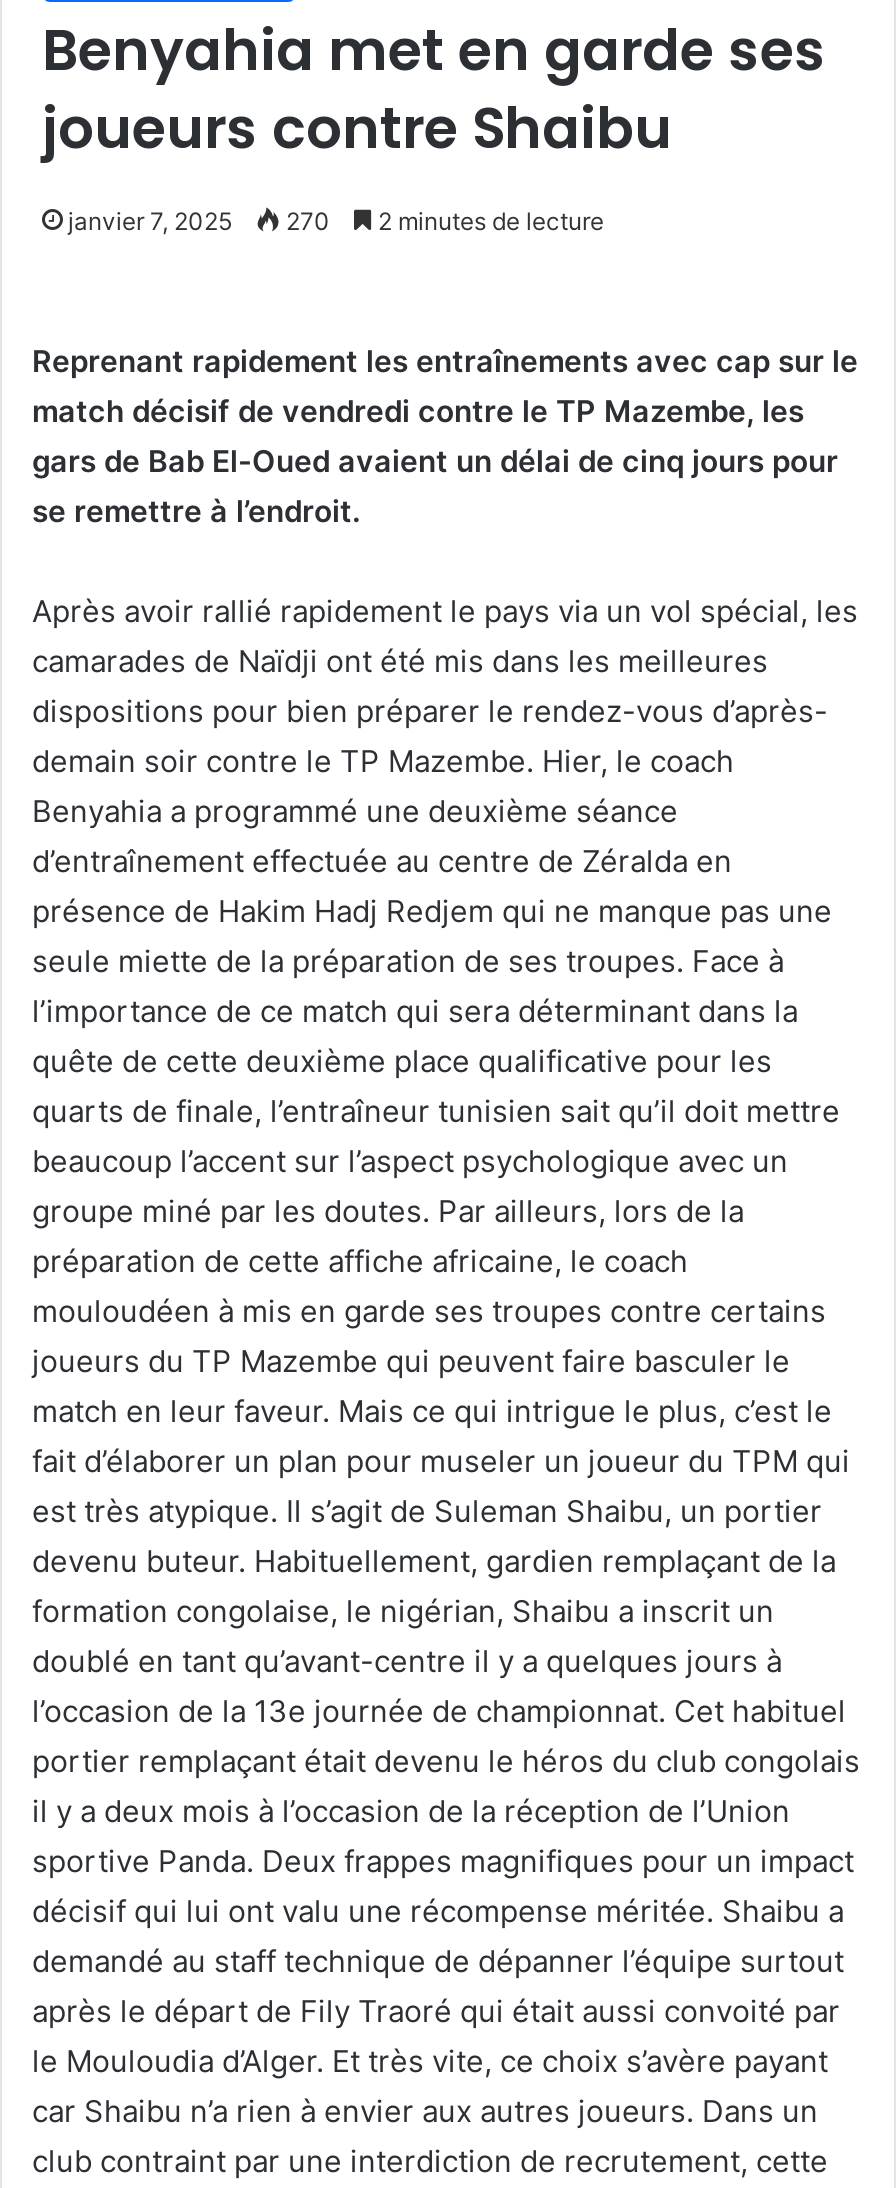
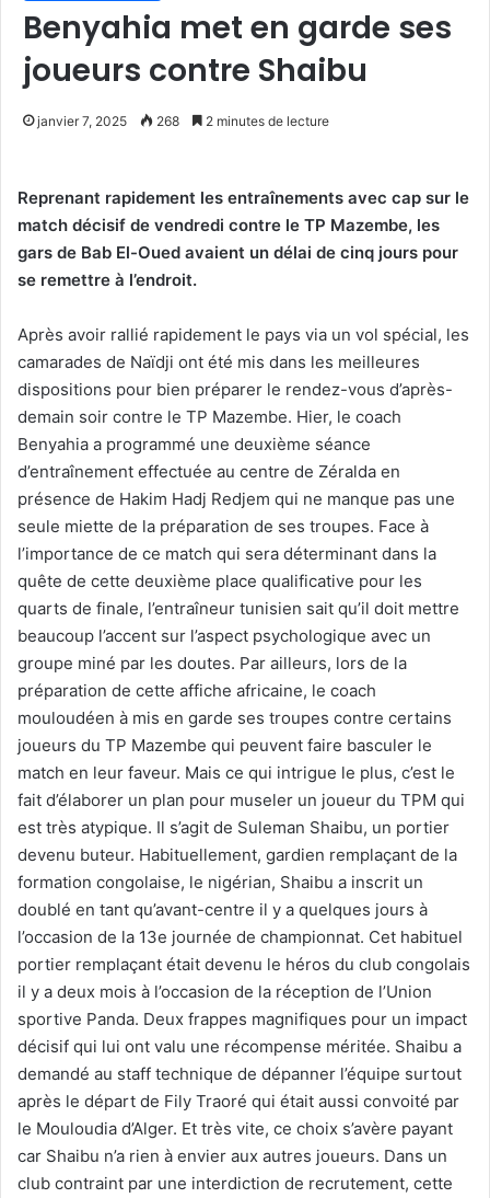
- janvier 7, 2025 270 2 minutes de lecture
+ janvier 7, 2025 268 2 minutes de lecture
